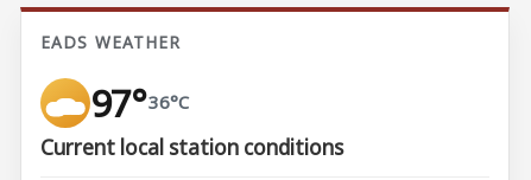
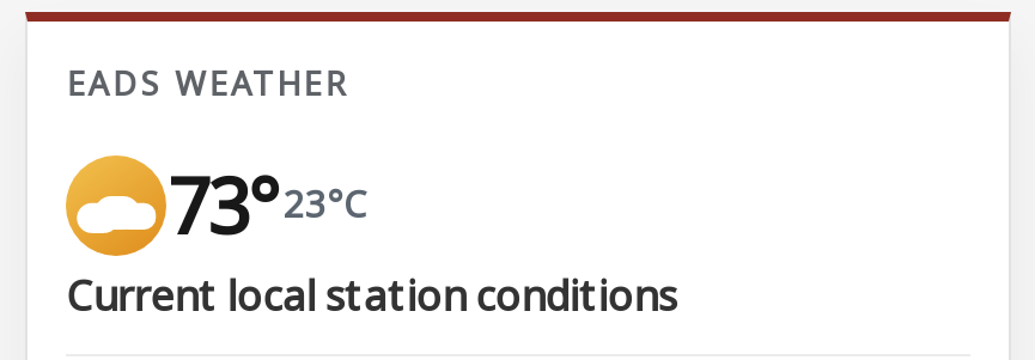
- 97° 36°C
+ 73° 23°C
